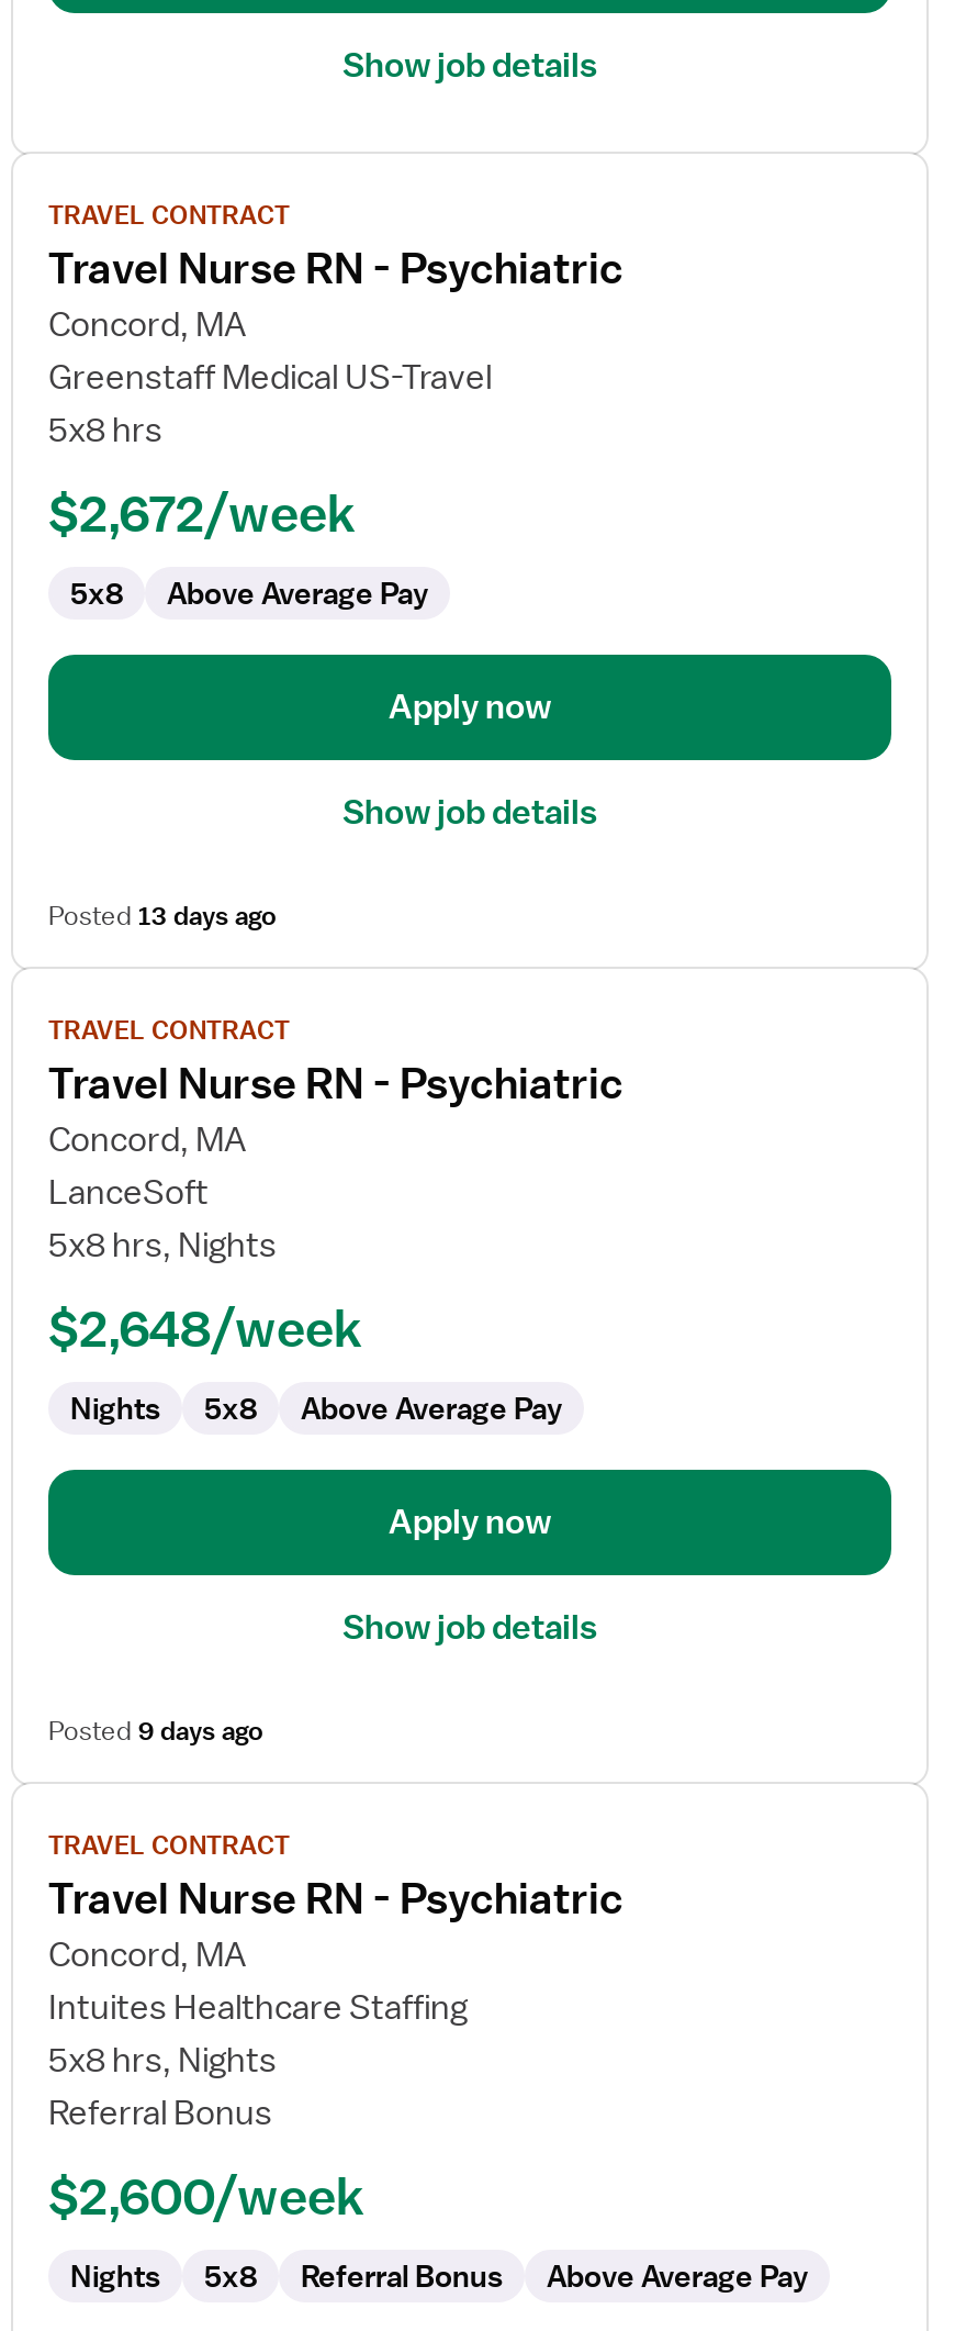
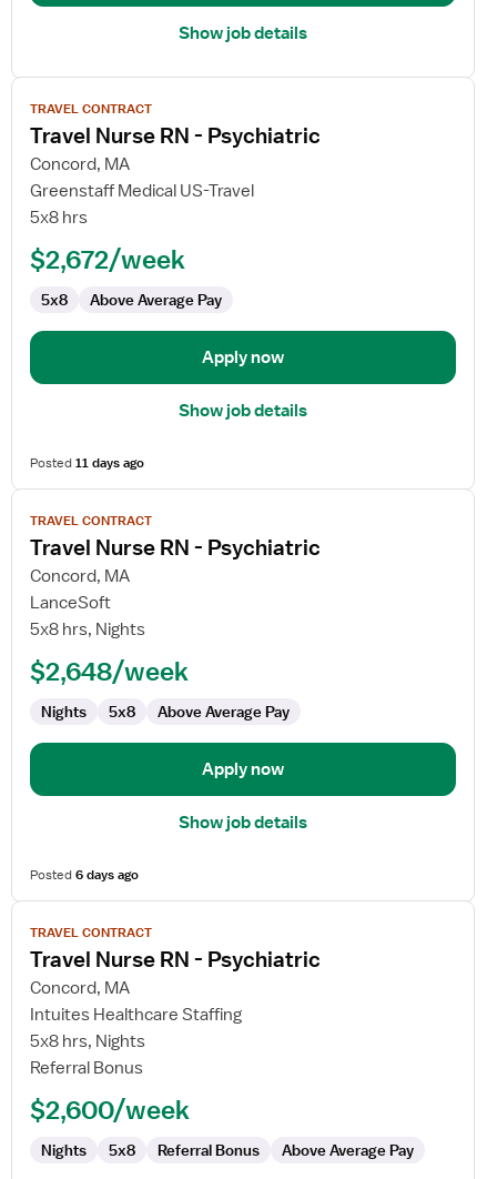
- Posted 13 days ago
+ Posted 11 days ago

- Posted 9 days ago
+ Posted 6 days ago
